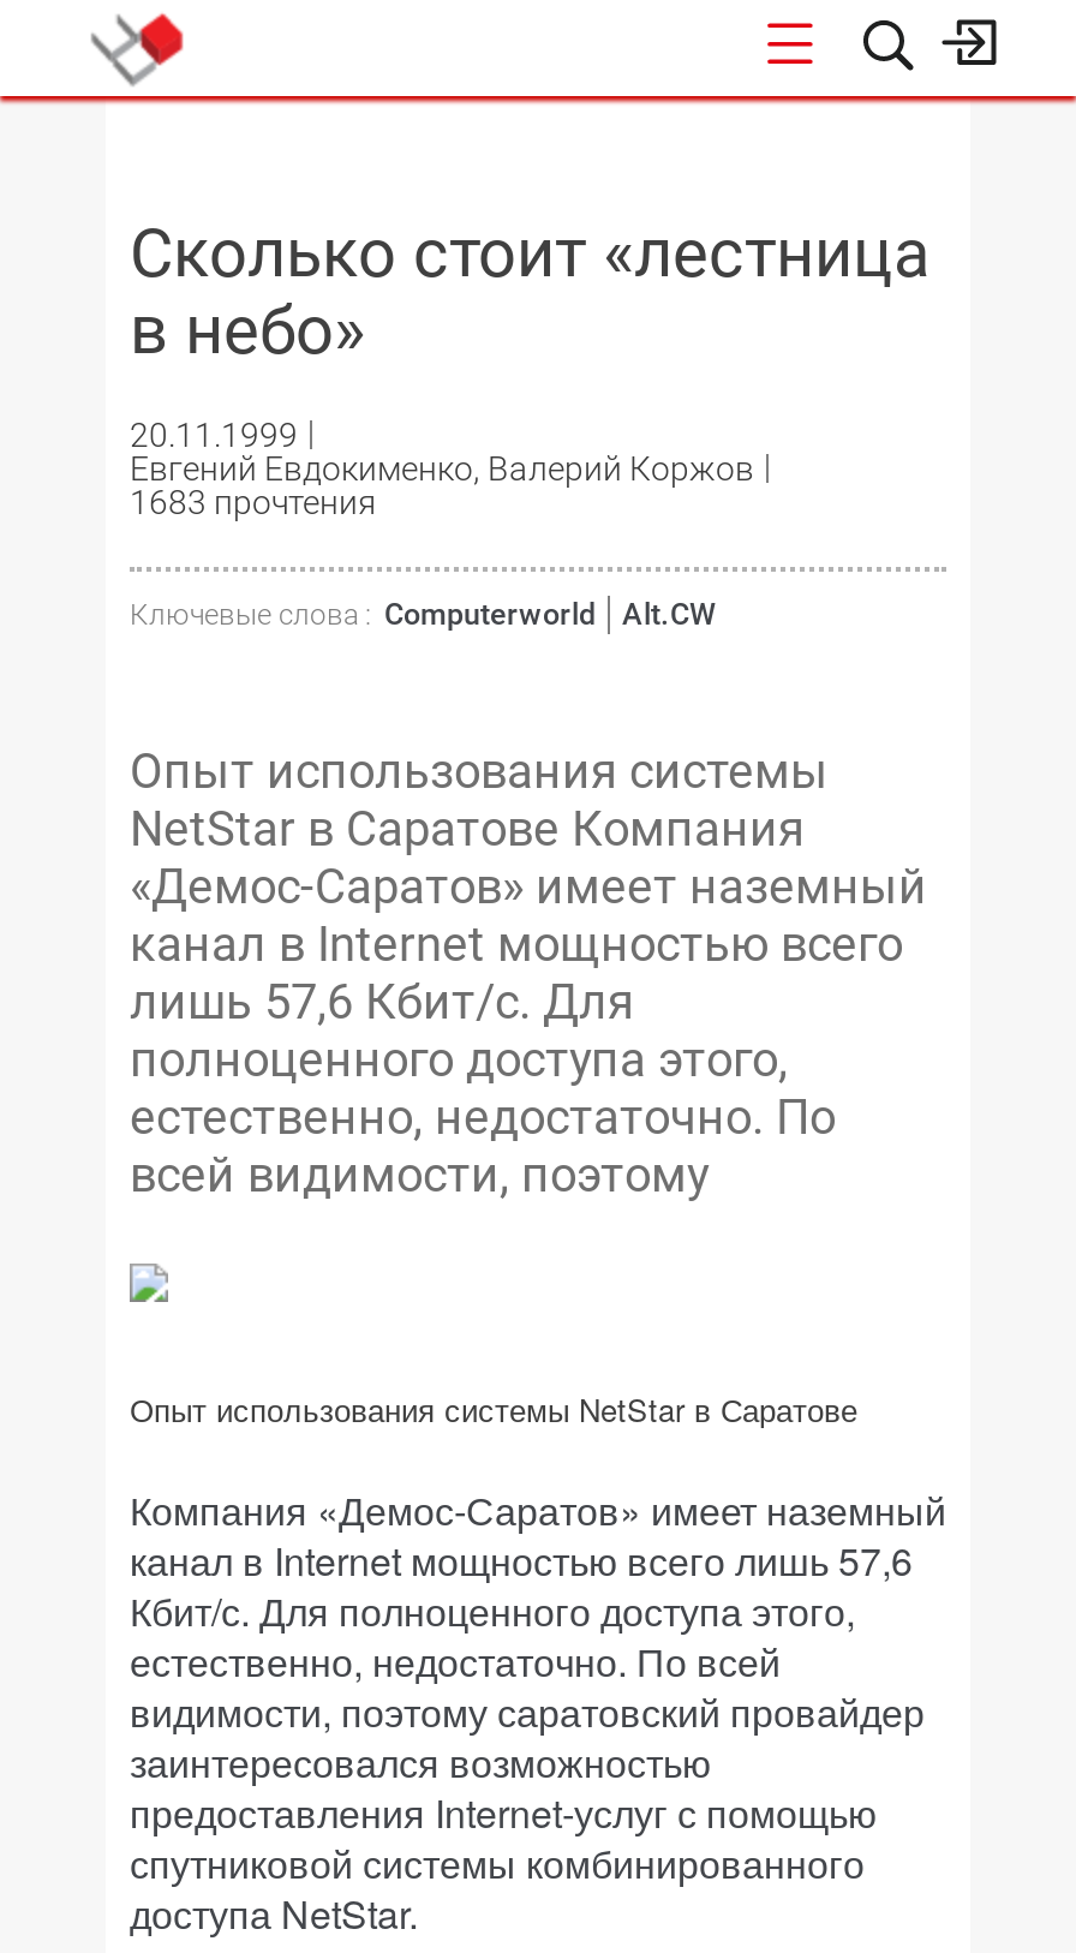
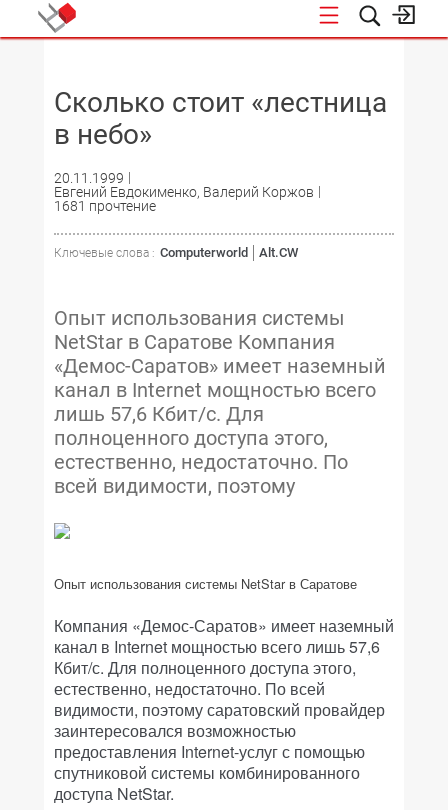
- 1683 прочтения
+ 1681 прочтение
